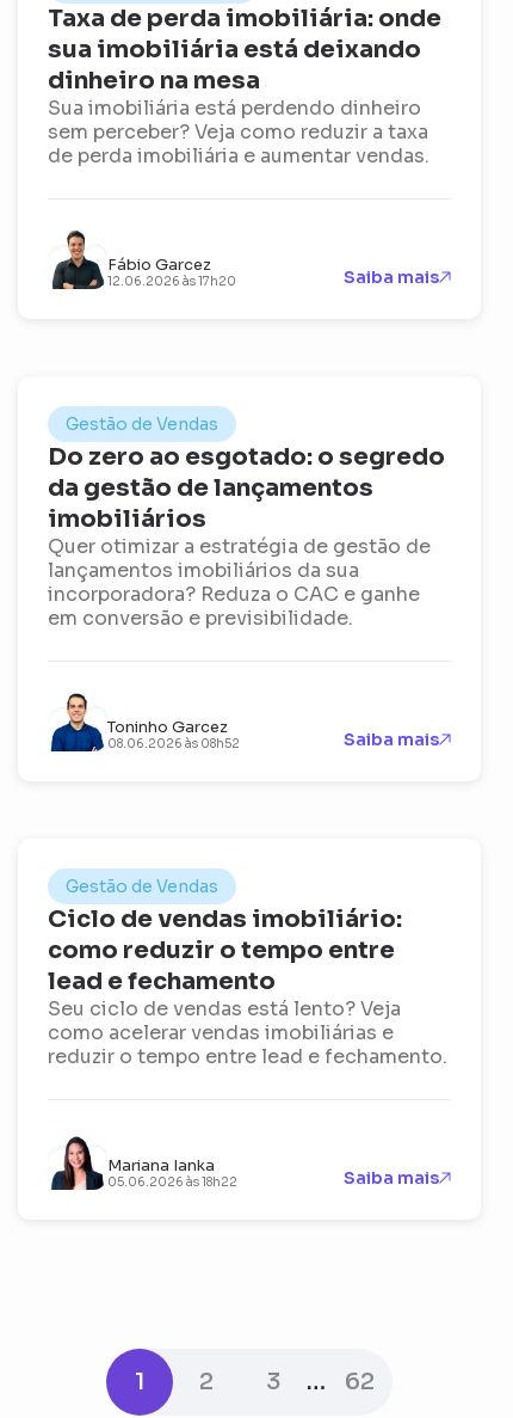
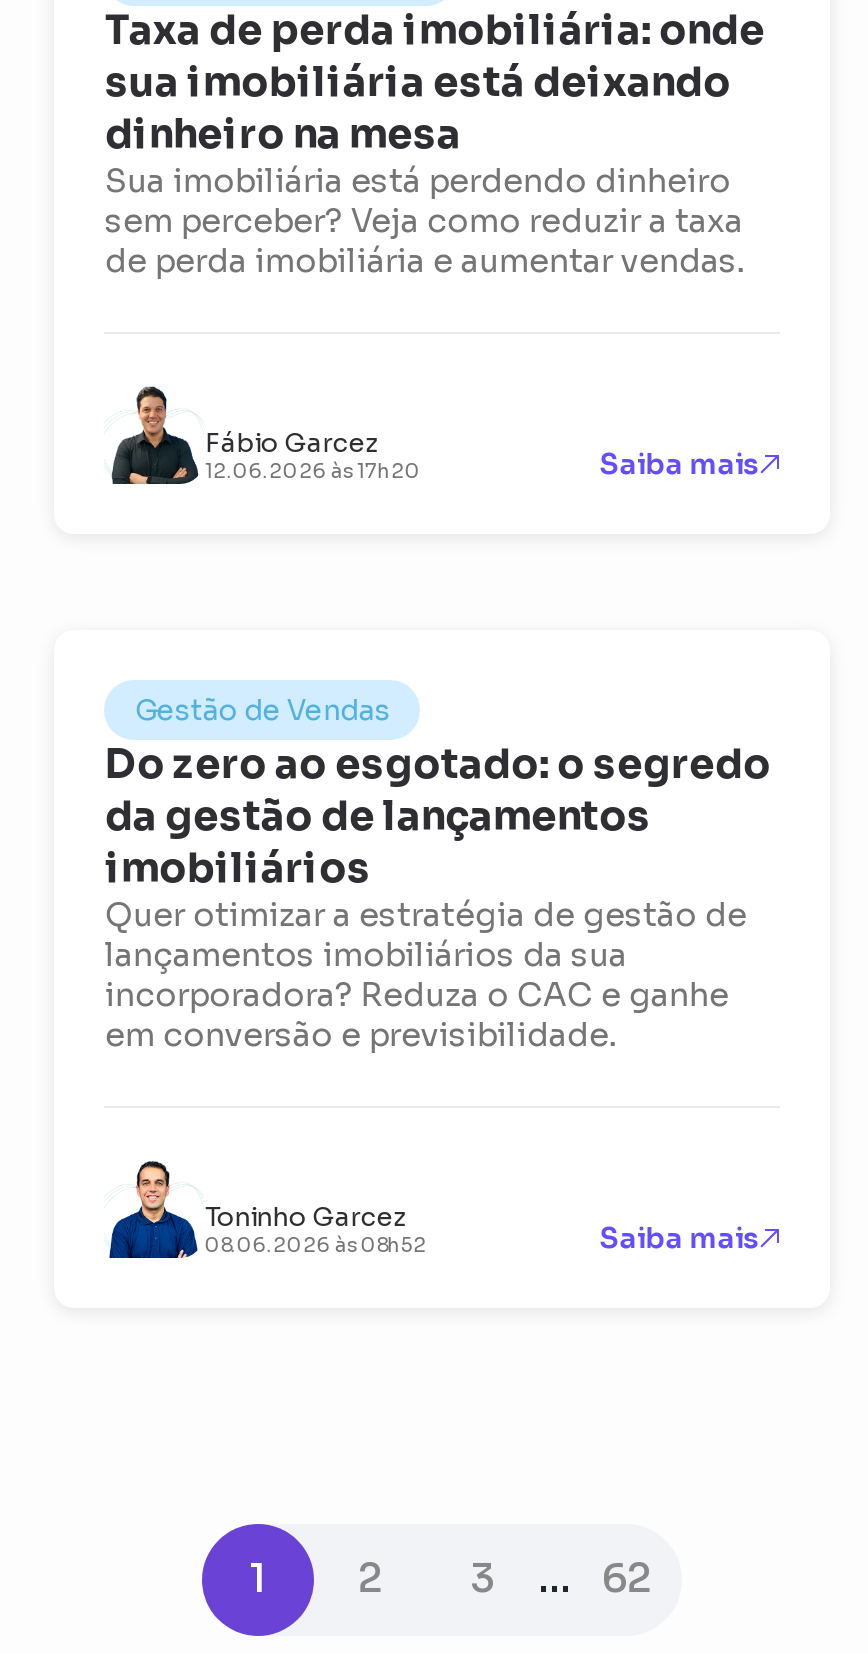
- Gestão de Vendas
- Ciclo de vendas imobiliário:
- como reduzir o tempo entre
- lead e fechamento
- Seu ciclo de vendas está lento? Veja
- como acelerar vendas imobiliárias e
- reduzir o tempo entre lead e fechamento.

- [image]
- Mariana Ianka
- 05.06.2026 às 18h22
- Saiba mais
